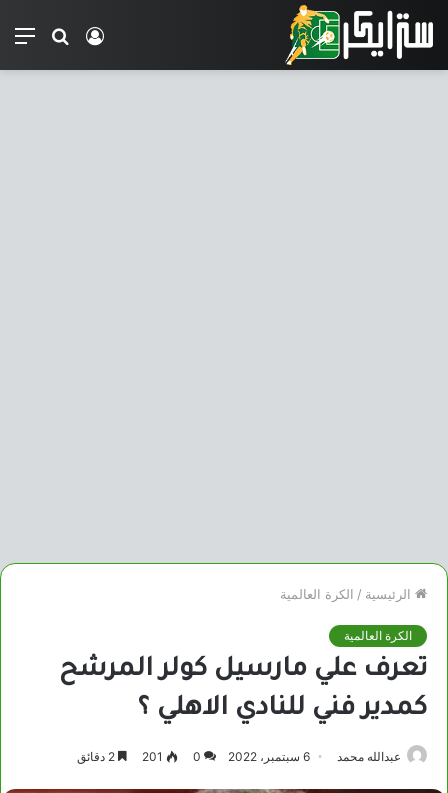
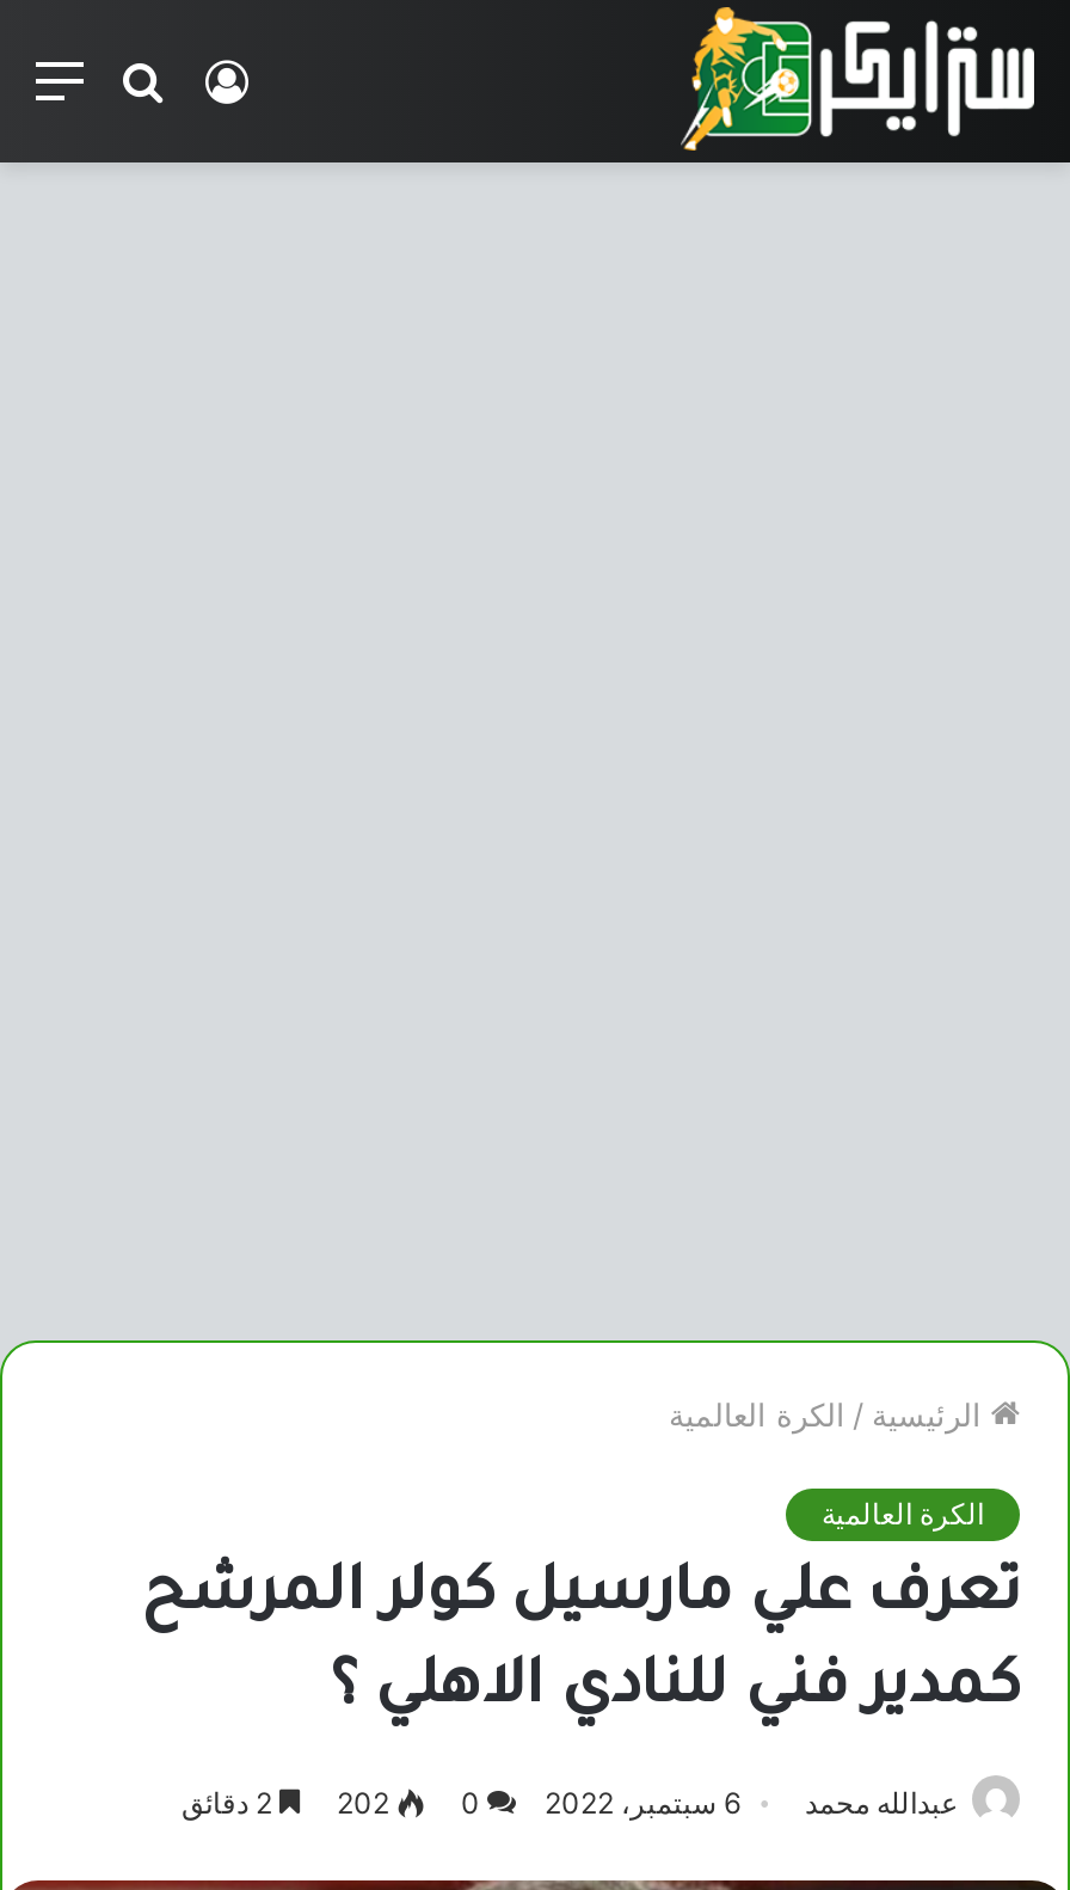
- 201
+ 202
